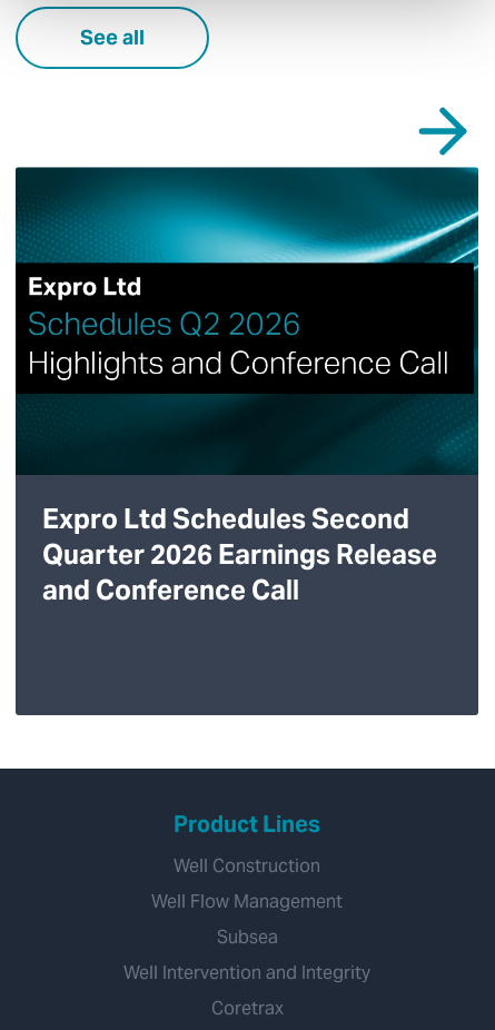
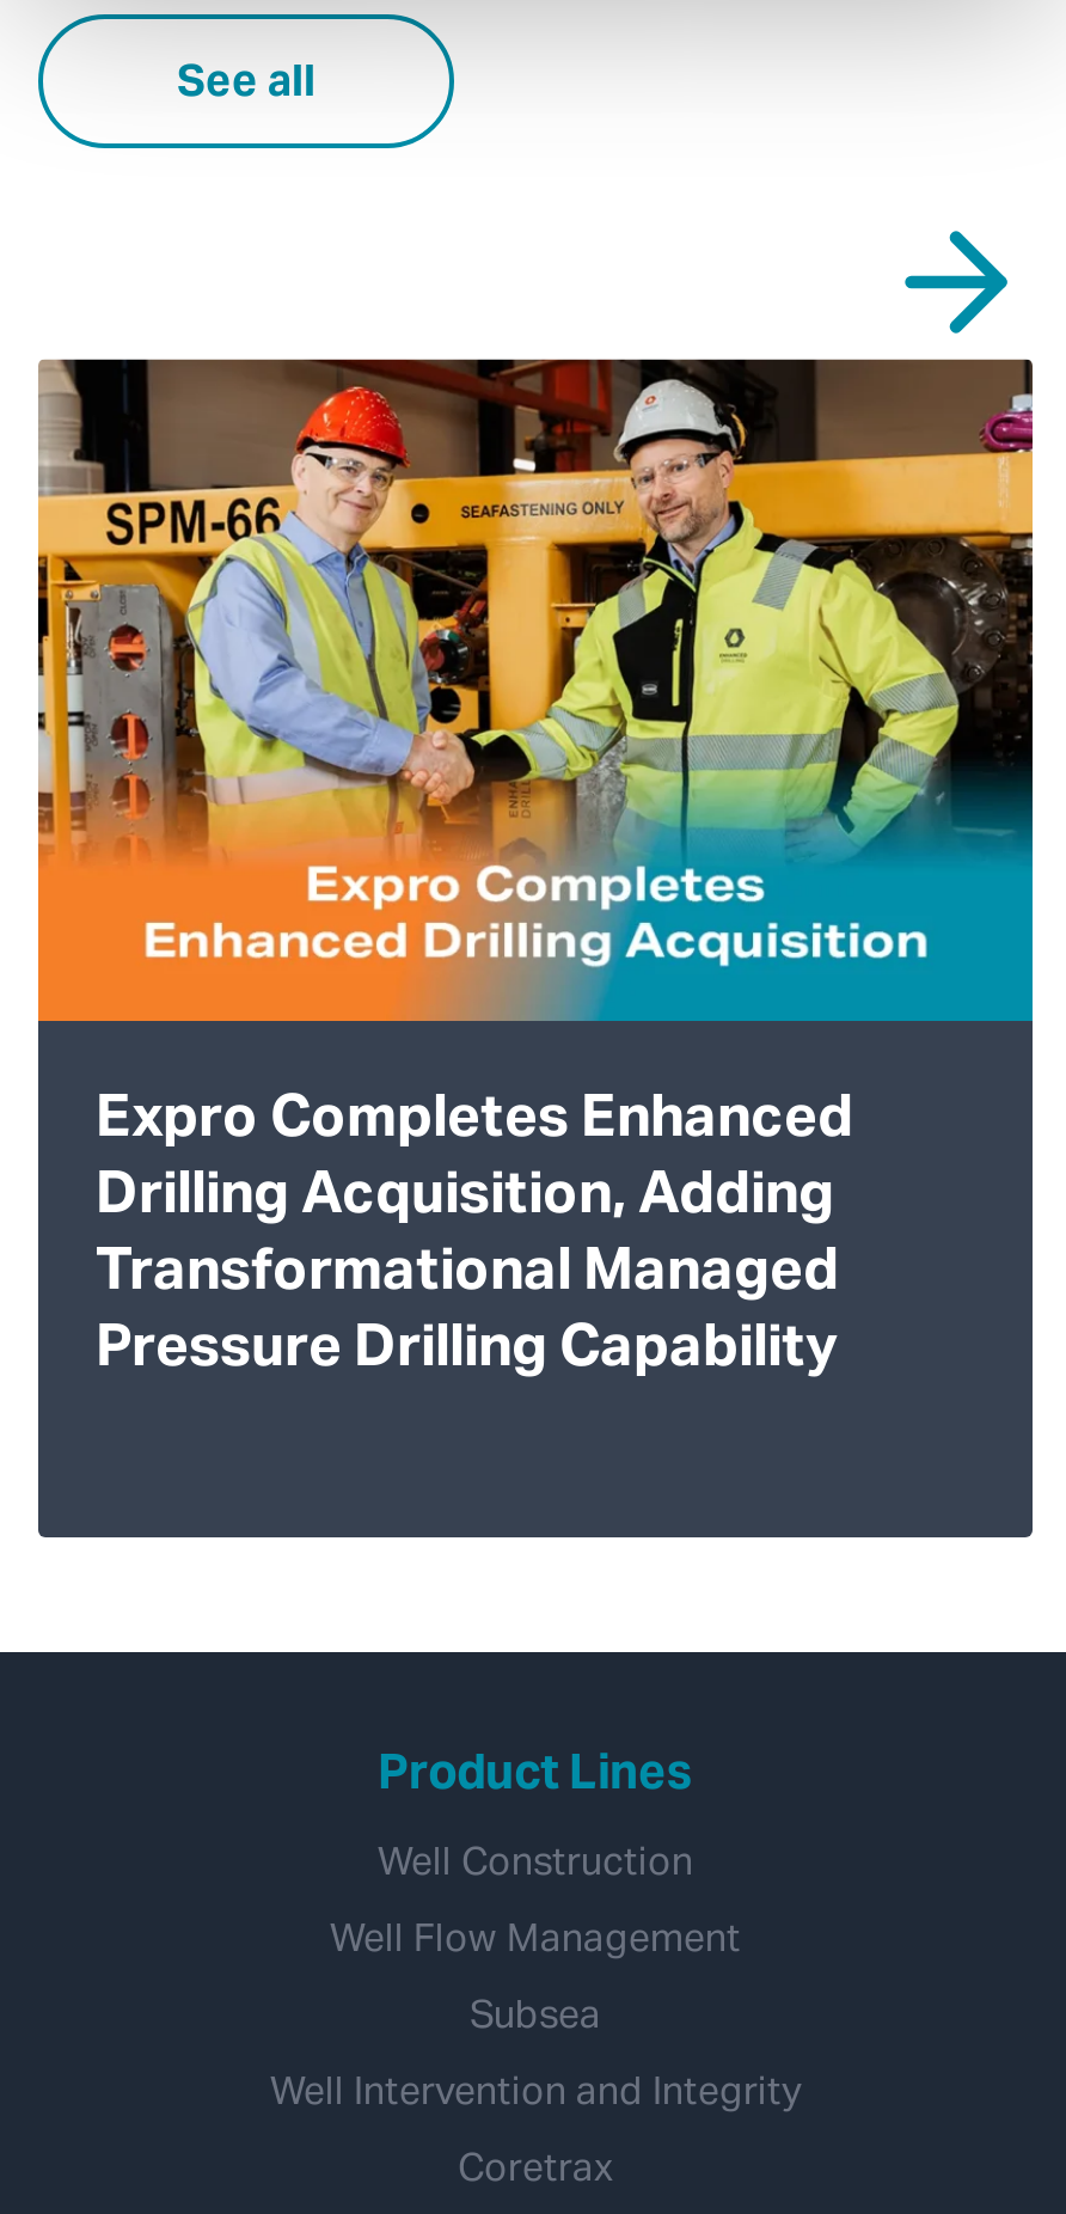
- [image]
- Expro Ltd Schedules Second
- Quarter 2026 Earnings Release
- and Conference Call
+ [image]
+ Expro Completes Enhanced
+ Drilling Acquisition, Adding
+ Transformational Managed
+ Pressure Drilling Capability
